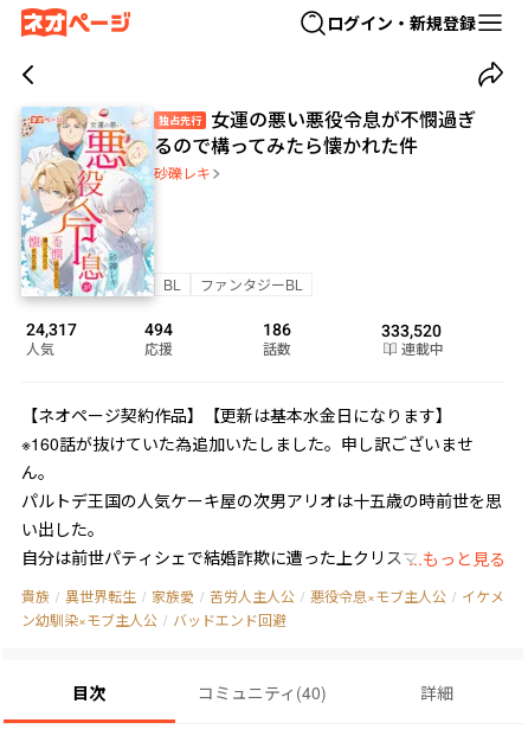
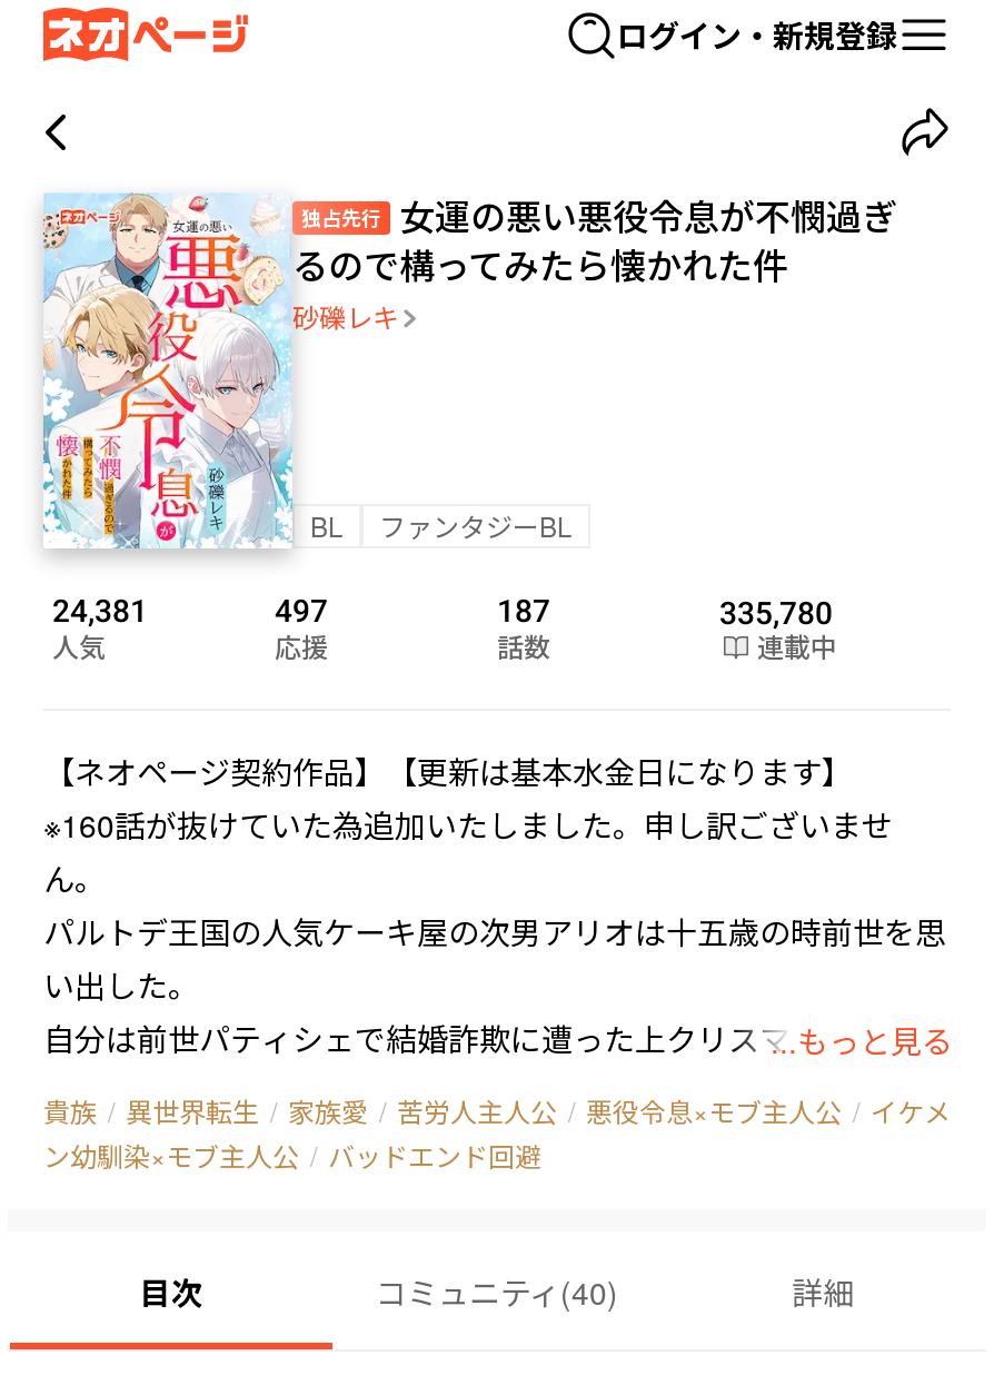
- 24,317
+ 24,381

- 494
+ 497

- 186
+ 187

- 333,520
+ 335,780
